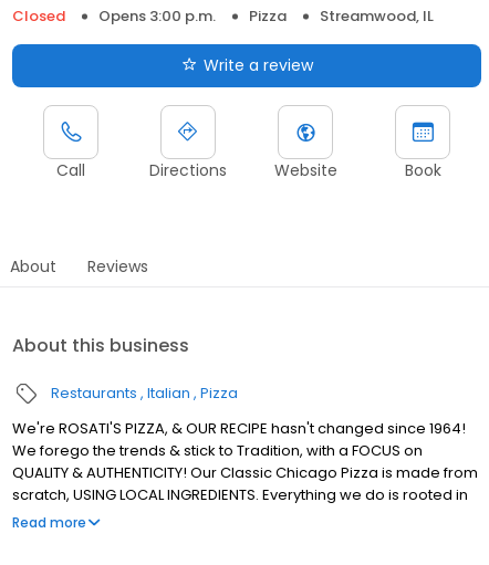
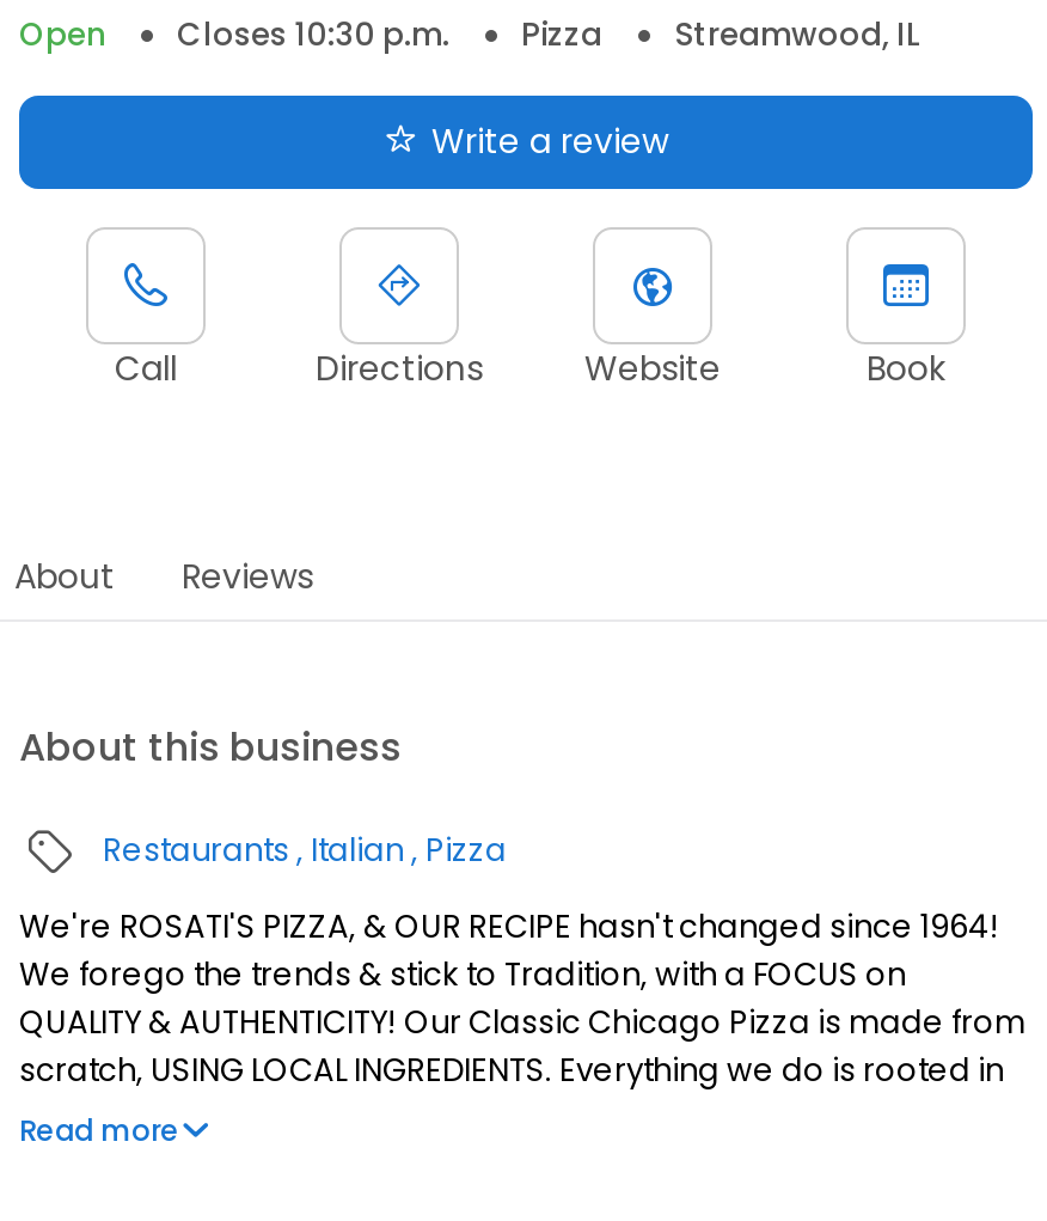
- Closed
- Opens 3:00 p.m.
+ Open
+ Closes 10:30 p.m.
